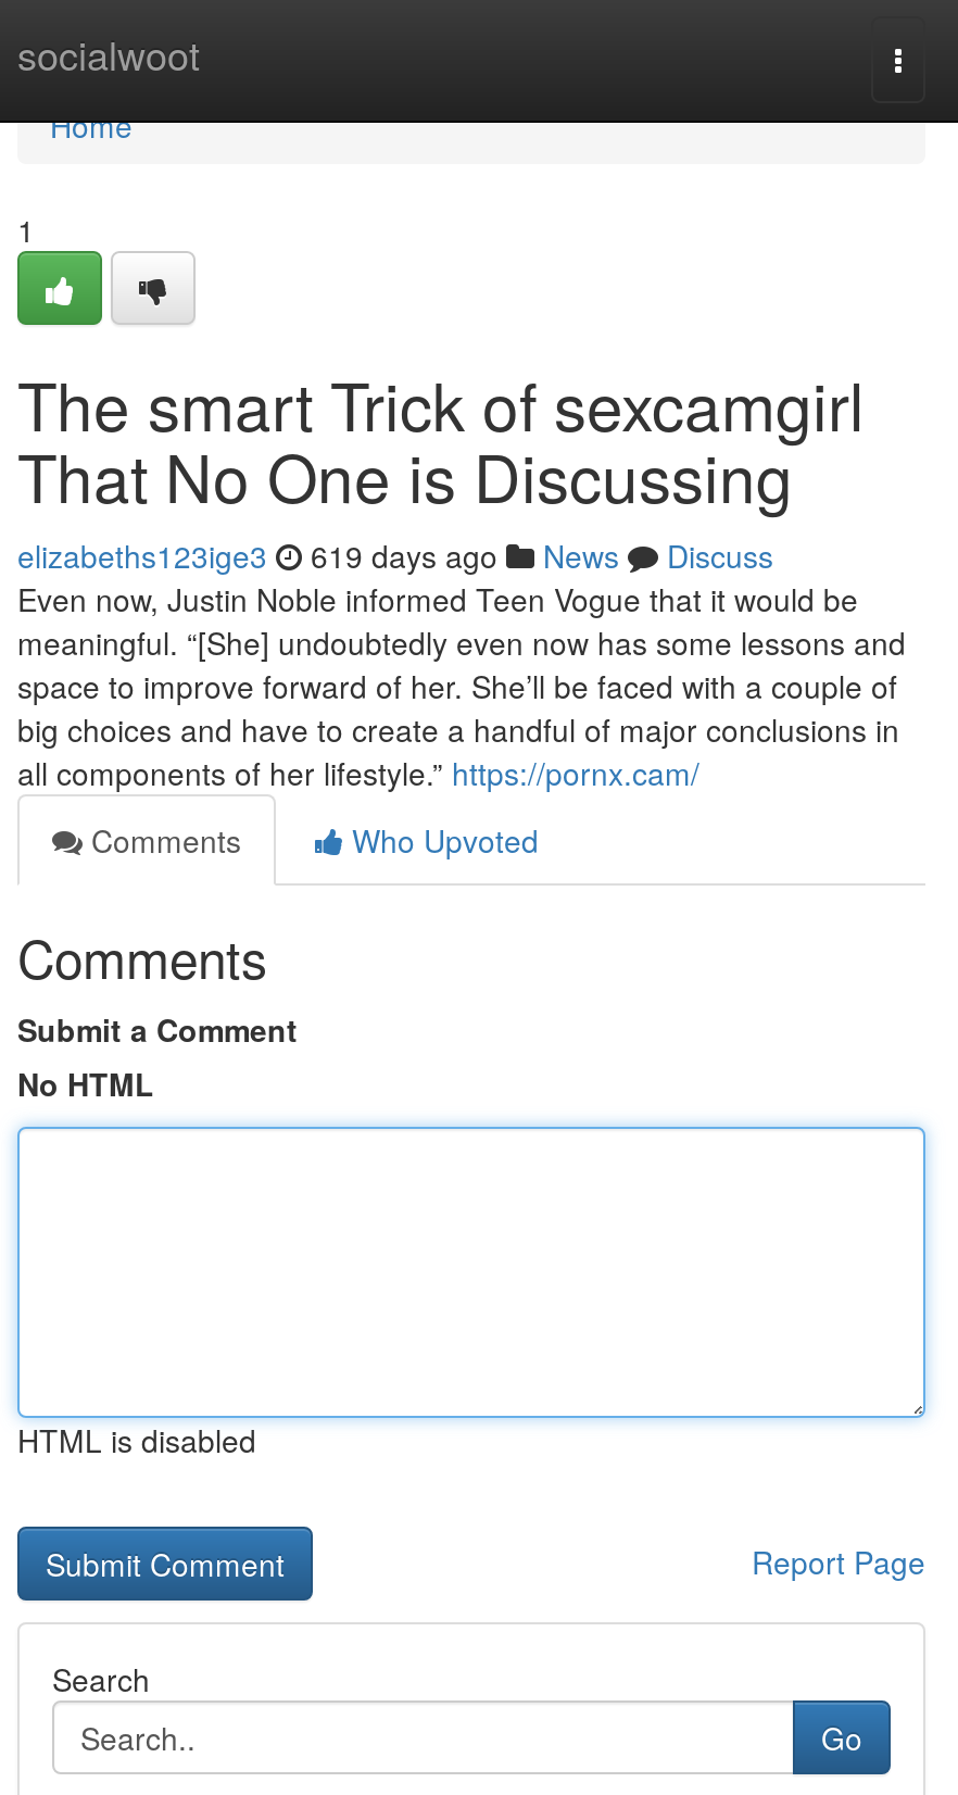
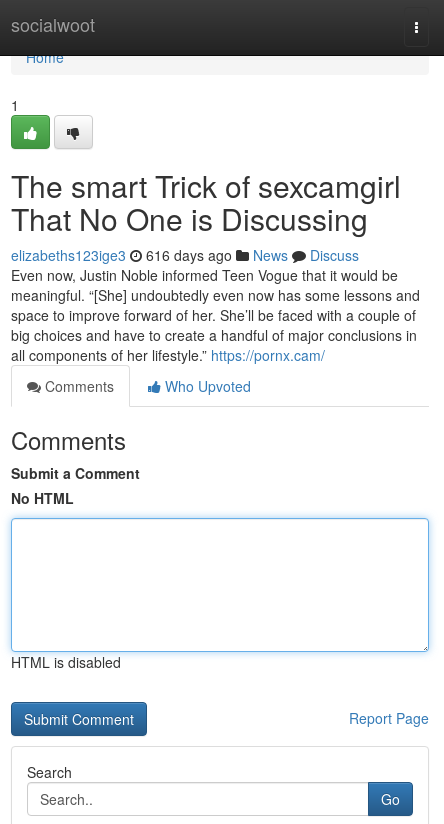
- elizabeths123ige3 619 days ago News Discuss
+ elizabeths123ige3 616 days ago News Discuss
